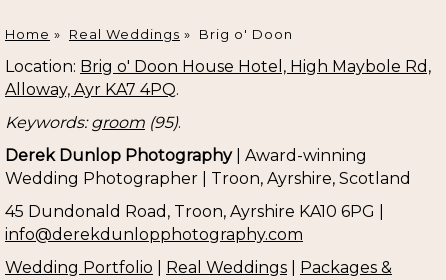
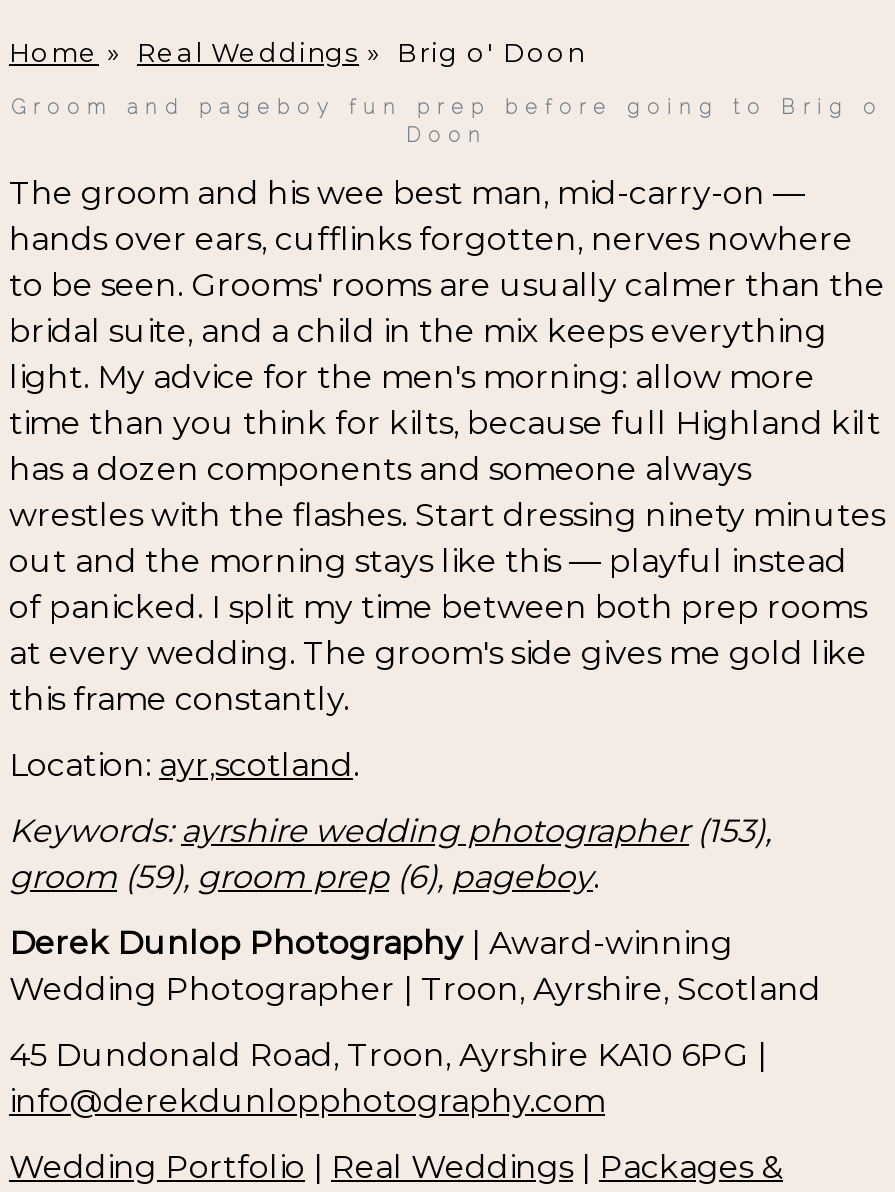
- Location: Brig o' Doon House Hotel, High Maybole Rd,
- Alloway, Ayr KA7 4PQ.
- Keywords: groom (95).
+ Groom and pageboy fun prep before going to Brig o
+ Doon
+ The groom and his wee best man, mid-carry-on —
+ hands over ears, cufflinks forgotten, nerves nowhere
+ to be seen. Grooms' rooms are usually calmer than the
+ bridal suite, and a child in the mix keeps everything
+ light. My advice for the men's morning: allow more
+ time than you think for kilts, because full Highland kilt
+ has a dozen components and someone always
+ wrestles with the flashes. Start dressing ninety minutes
+ out and the morning stays like this — playful instead
+ of panicked. I split my time between both prep rooms
+ at every wedding. The groom's side gives me gold like
+ this frame constantly.
+ Location: ayr,scotland.
+ Keywords: ayrshire wedding photographer (153),
+ groom (59), groom prep (6), pageboy.
